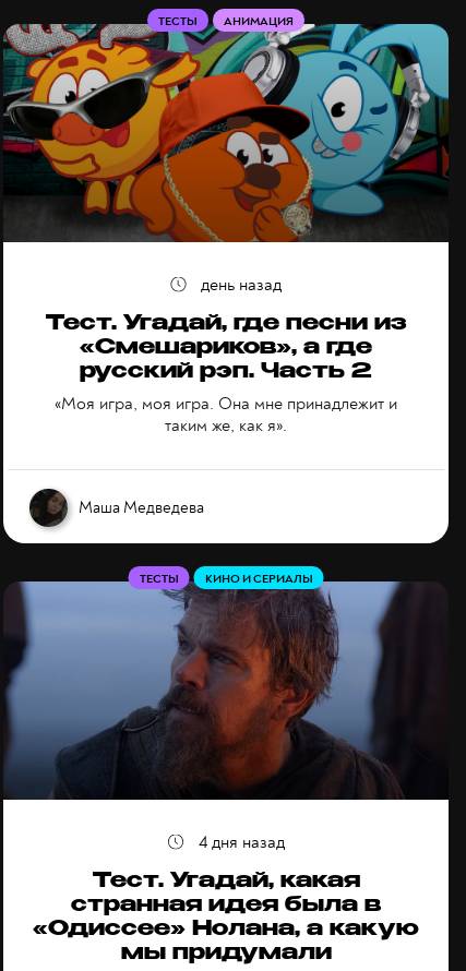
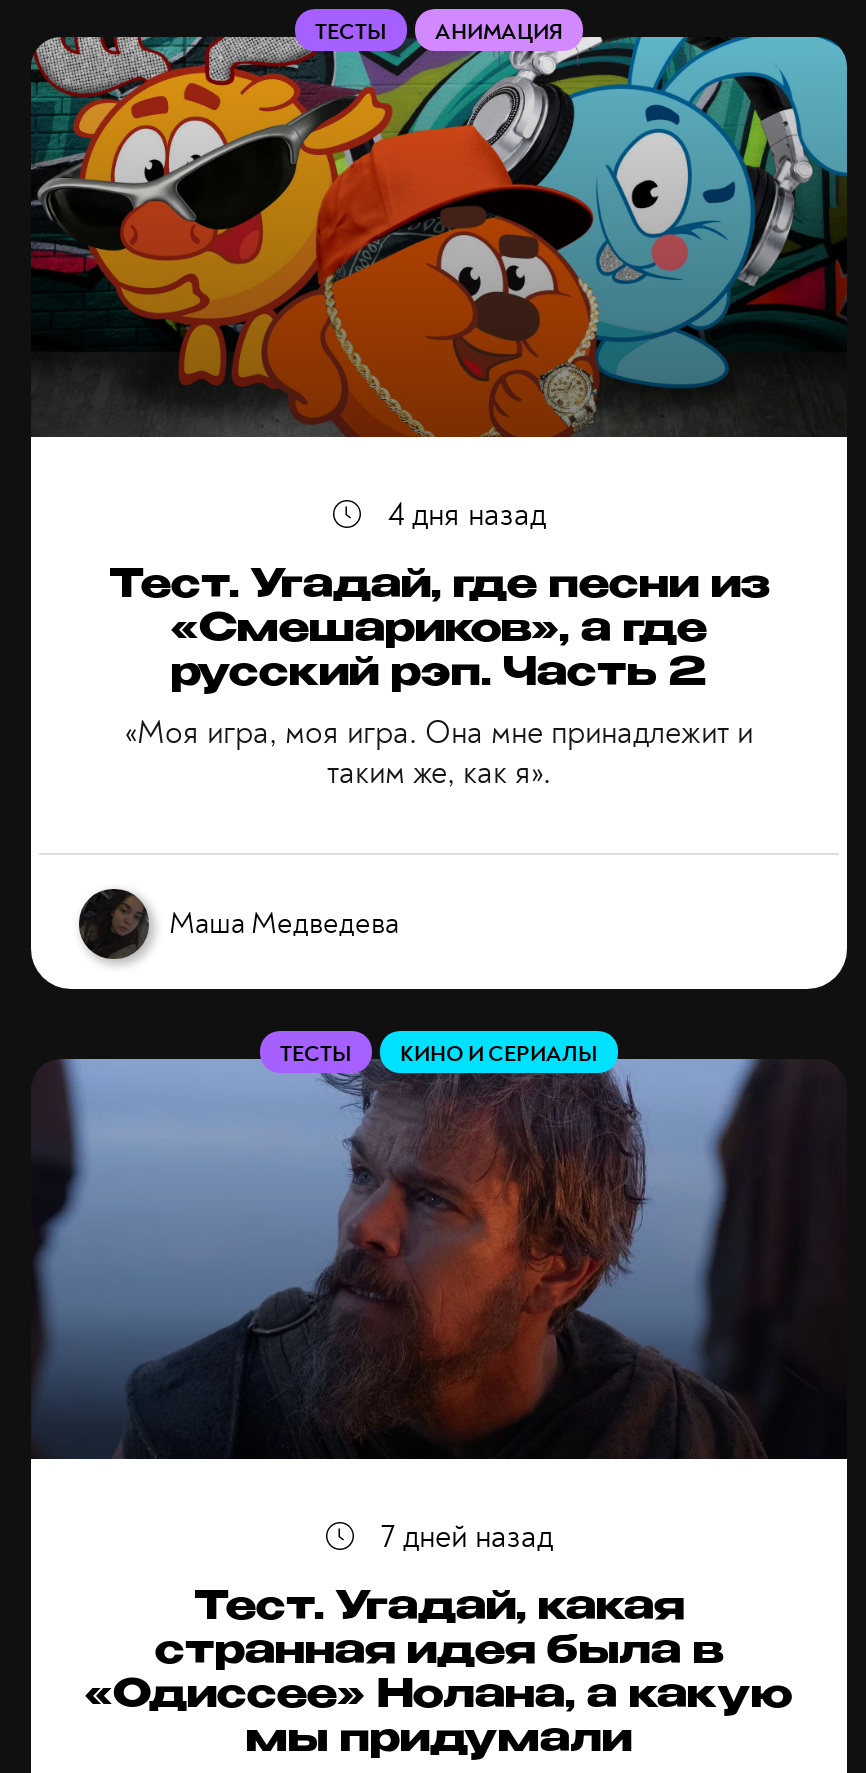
- день назад
+ 4 дня назад

- 4 дня назад
+ 7 дней назад
